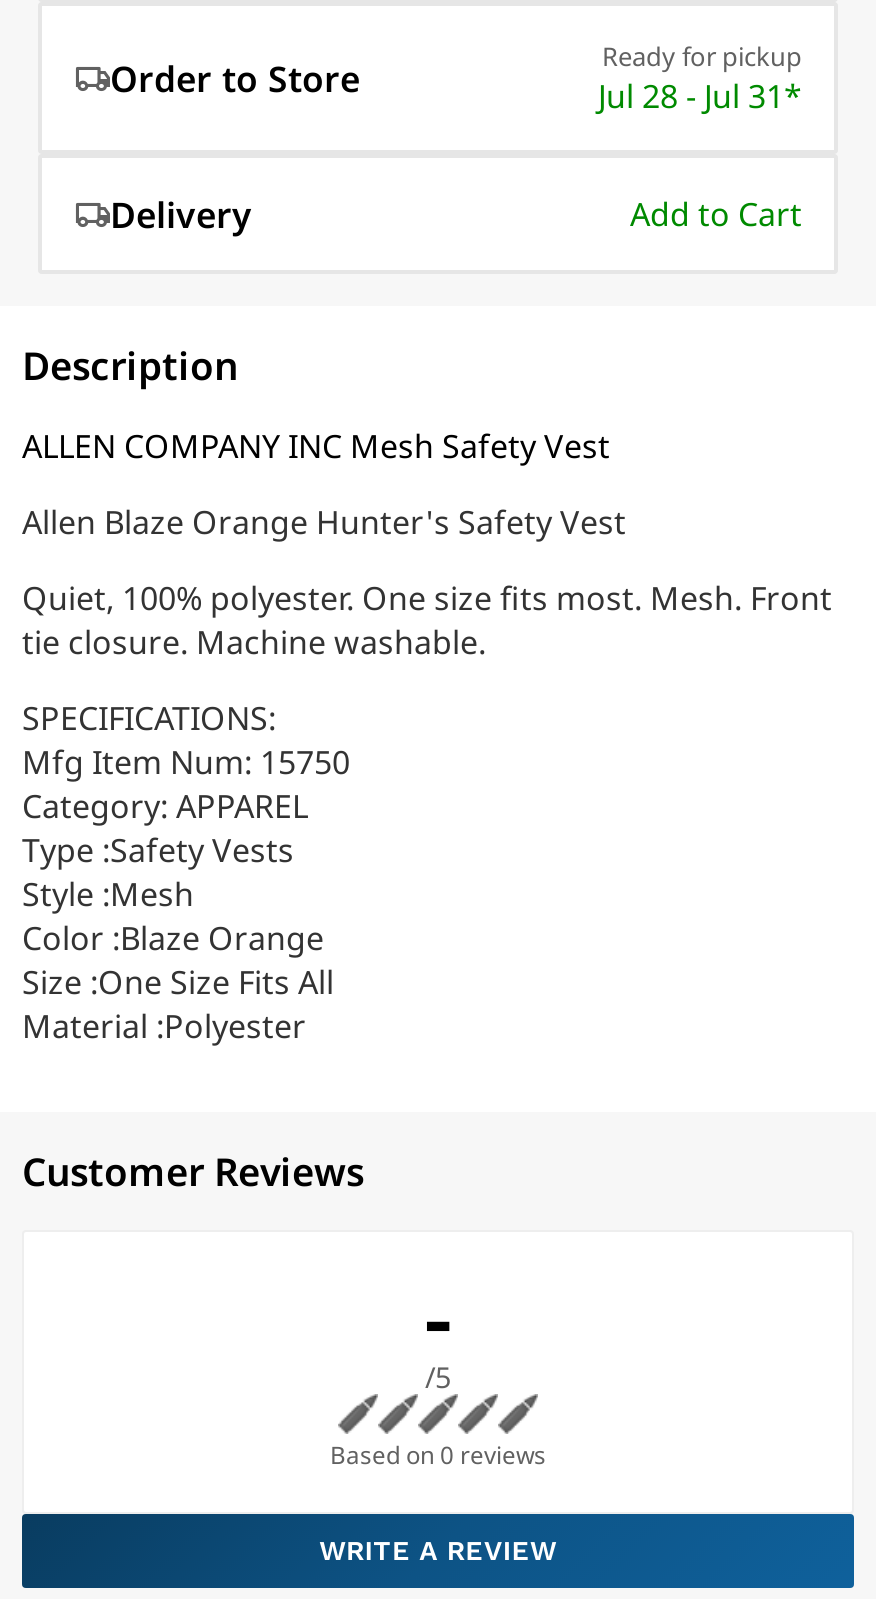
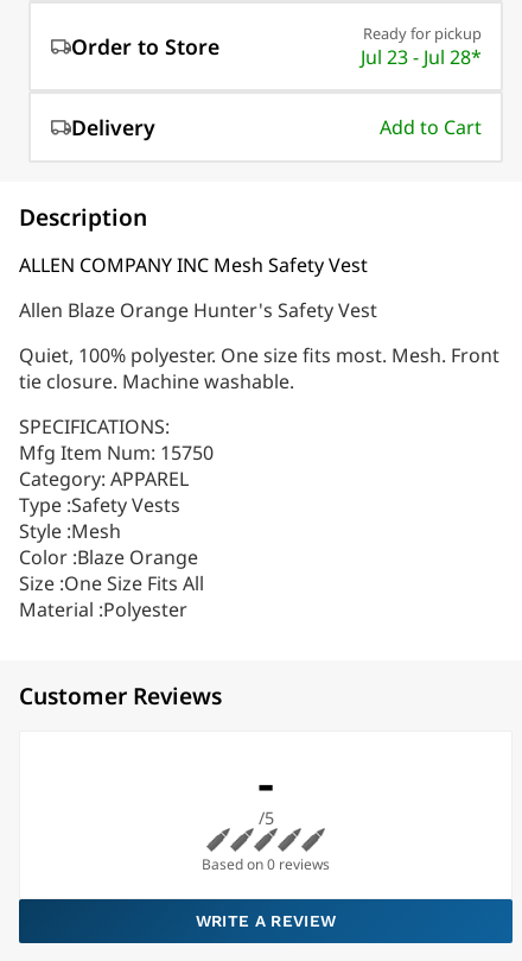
- Jul 28 - Jul 31*
+ Jul 23 - Jul 28*
